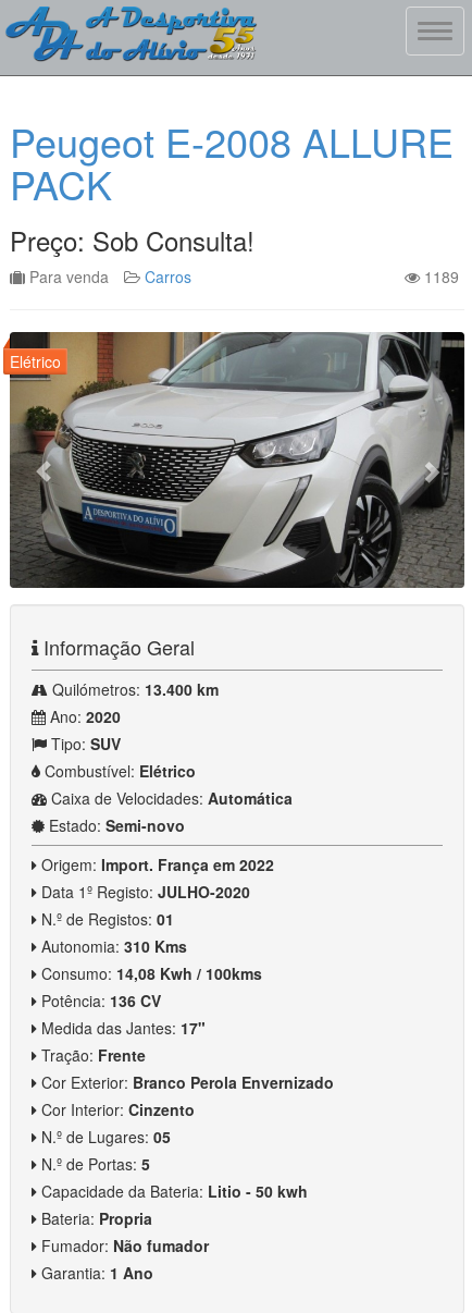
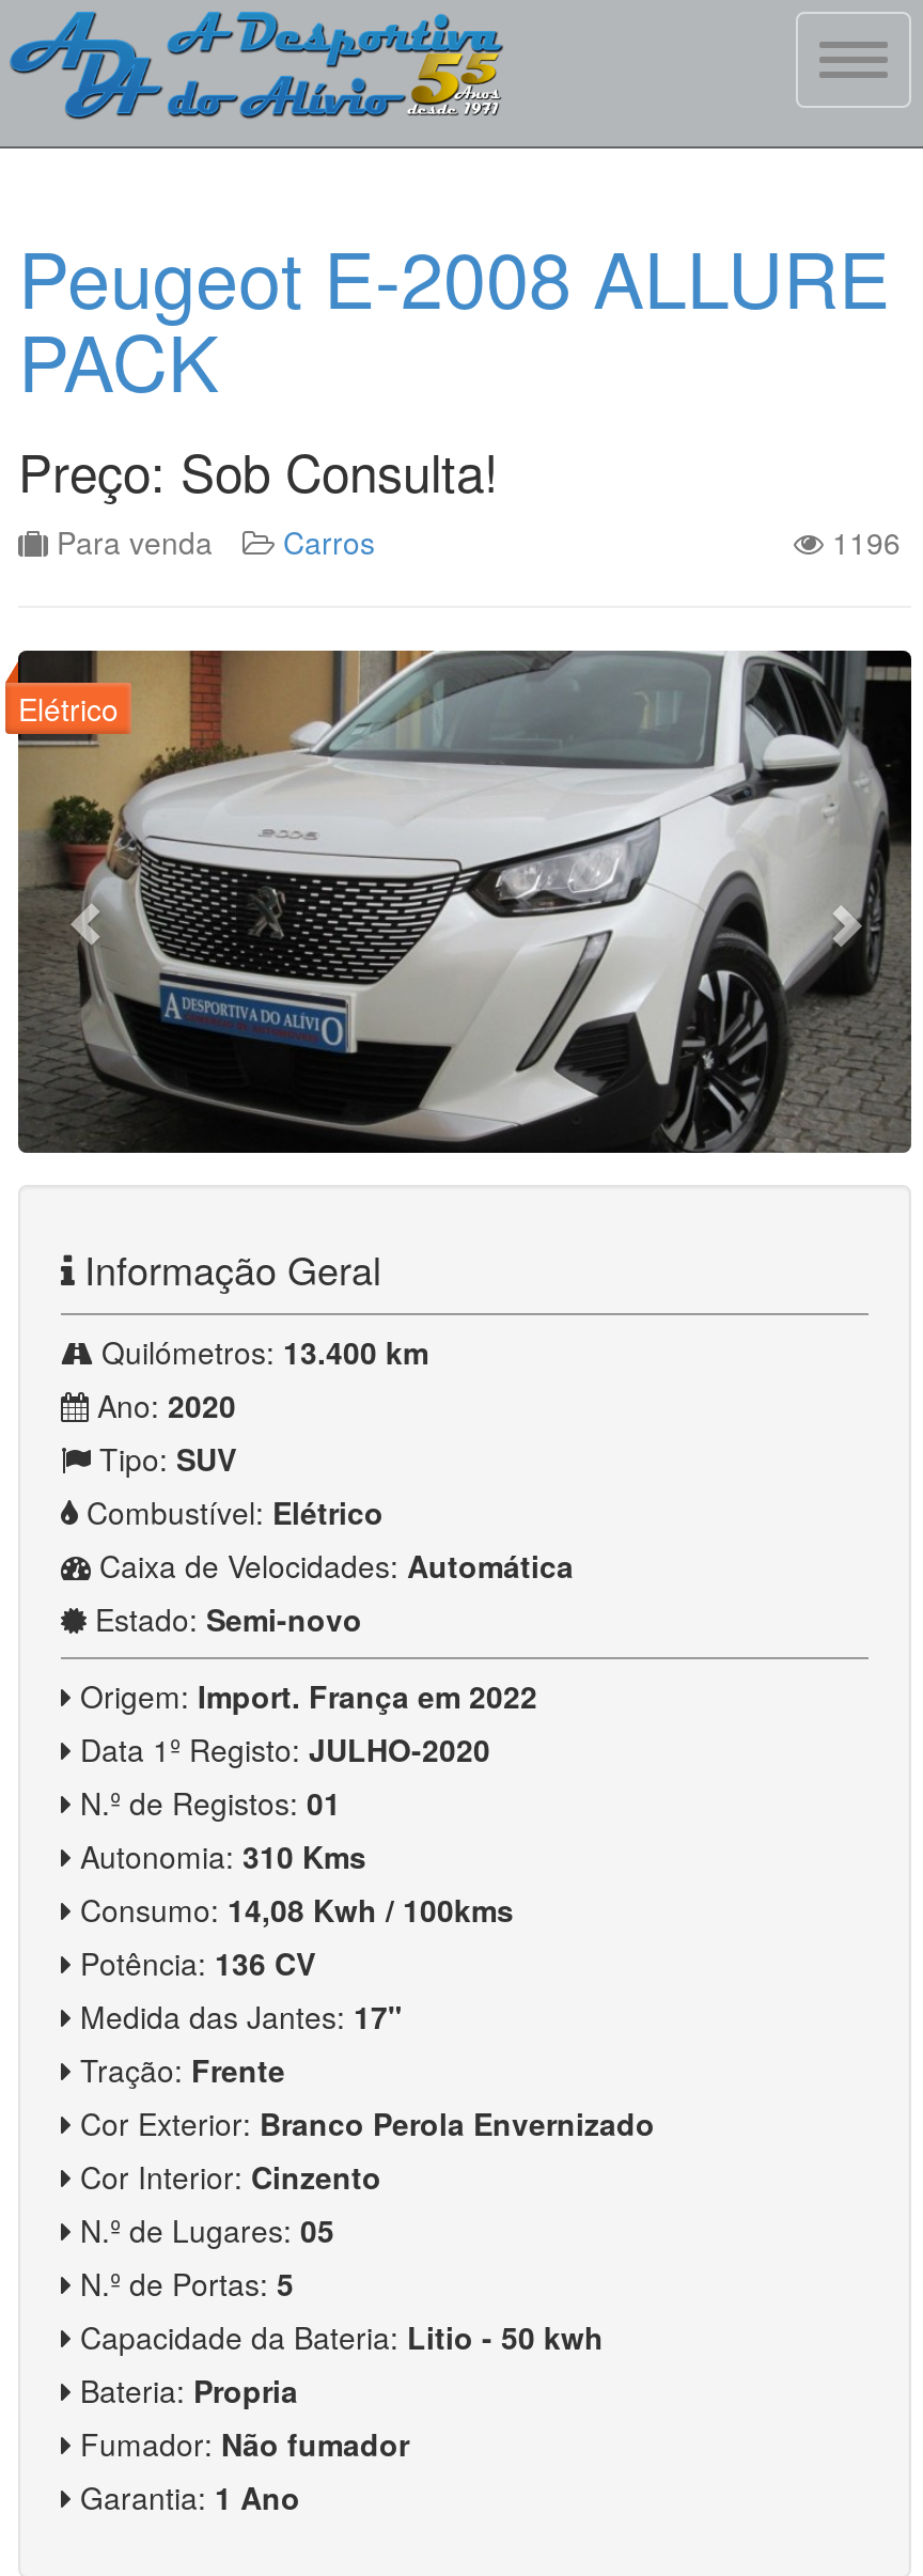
- 1189
+ 1196
